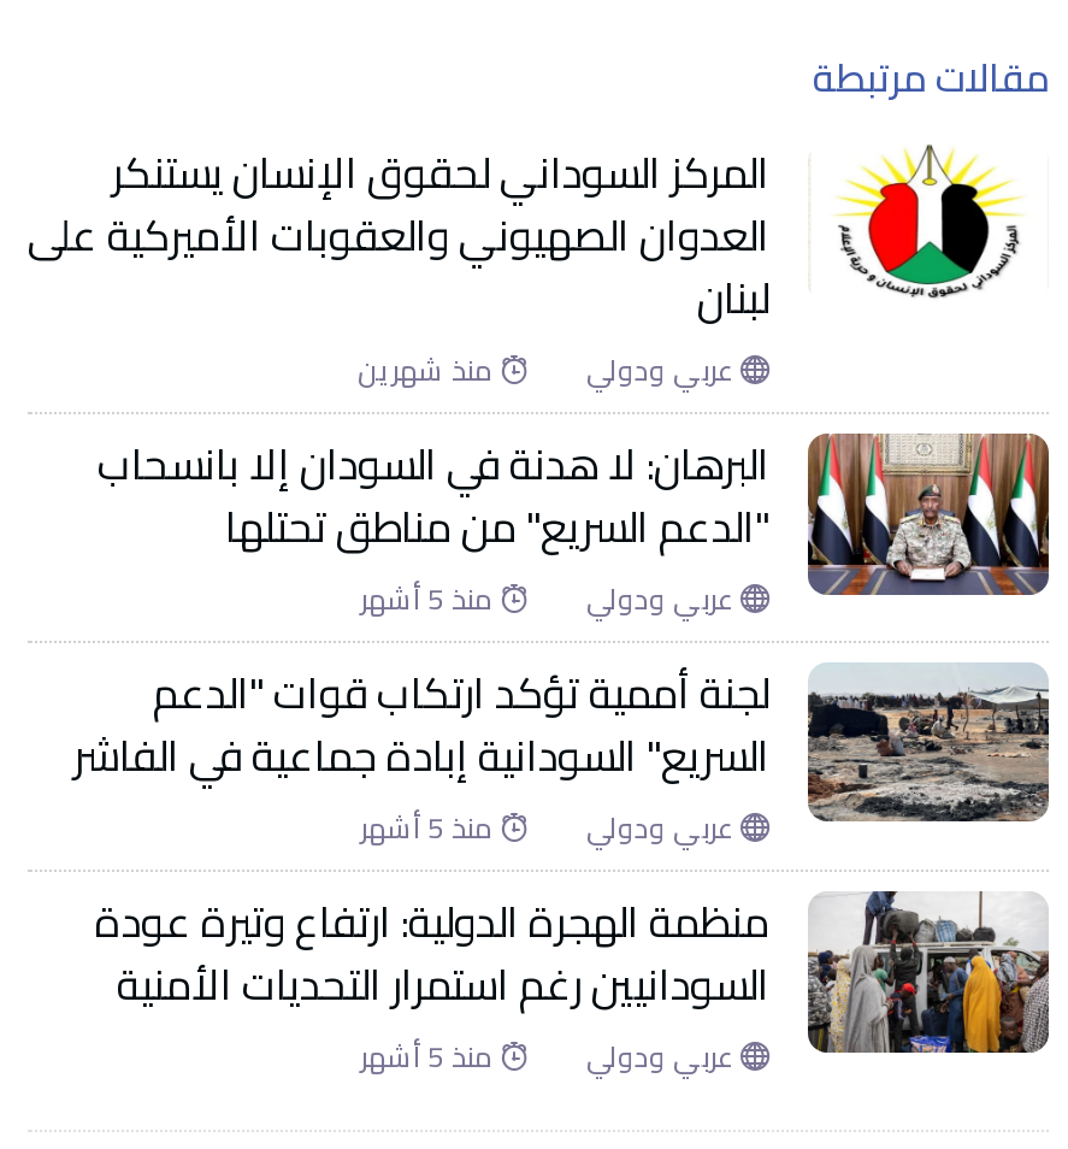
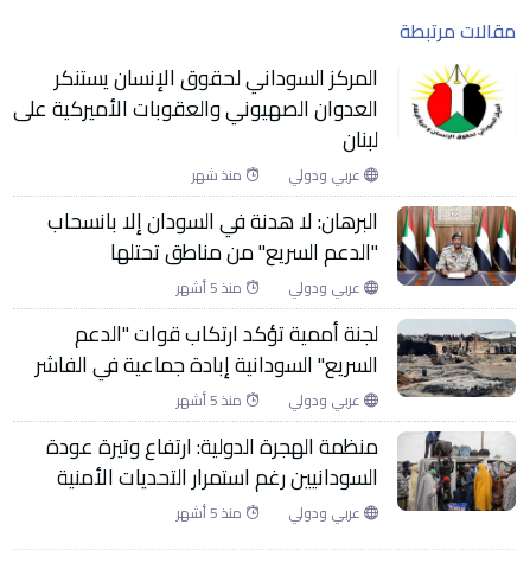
- منذ شهرين
+ منذ شهر
